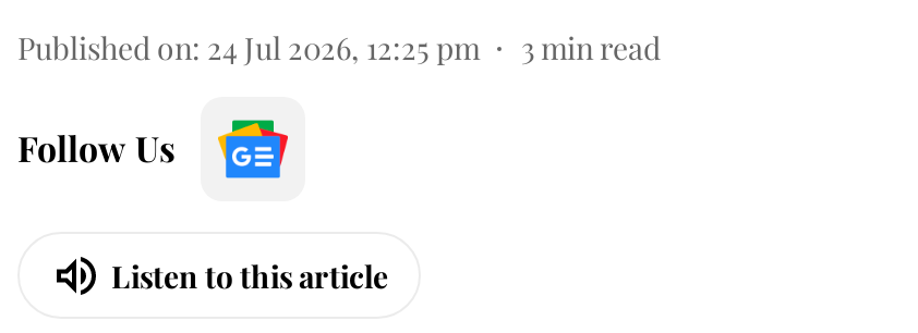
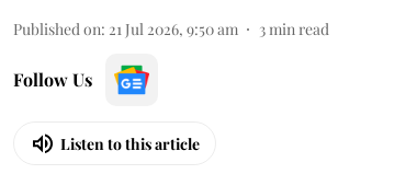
- Published on: 24 Jul 2026, 12:25 pm
+ Published on: 21 Jul 2026, 9:50 am
